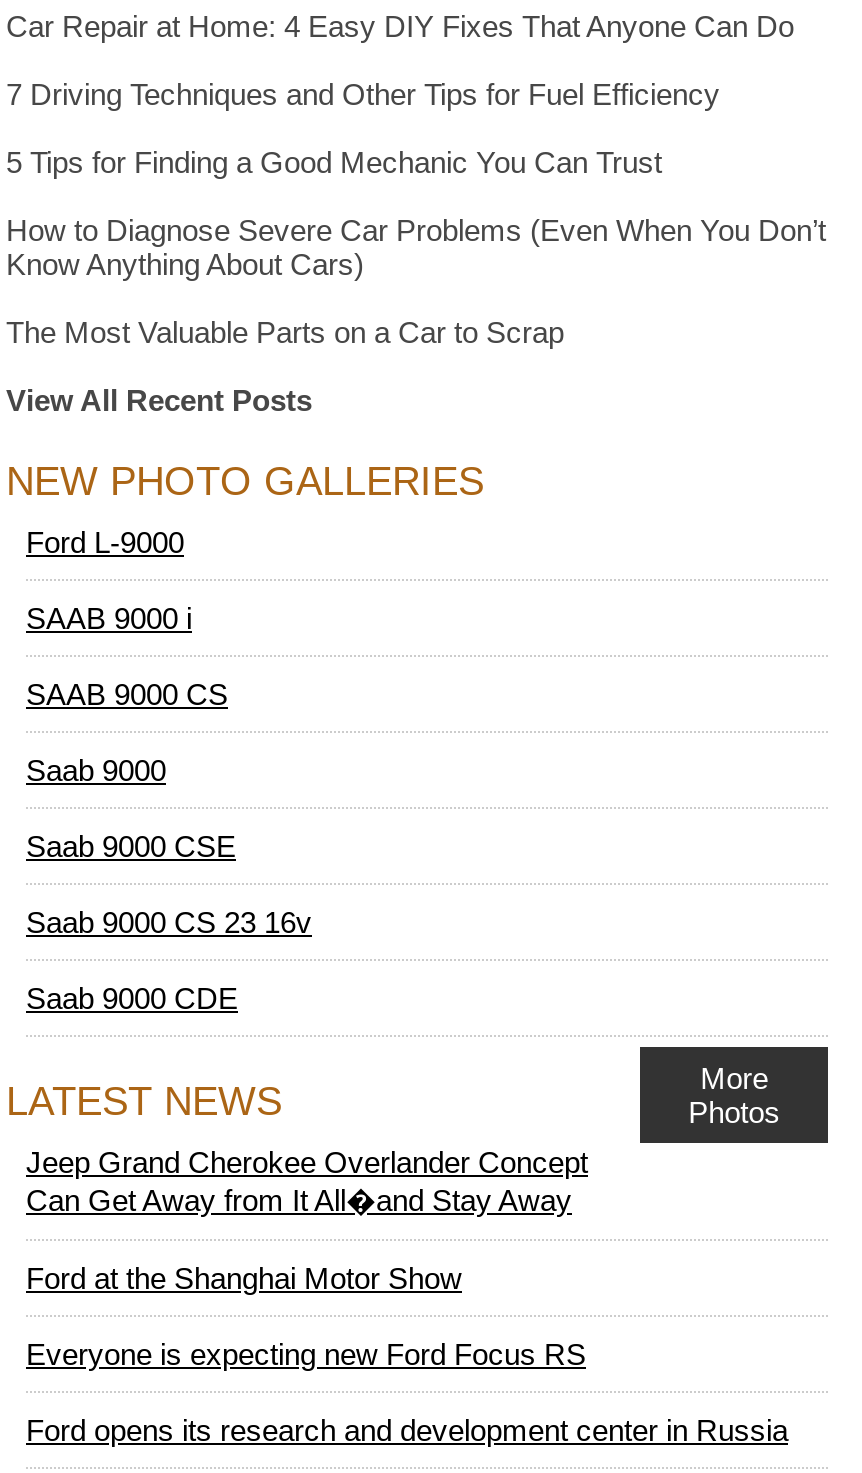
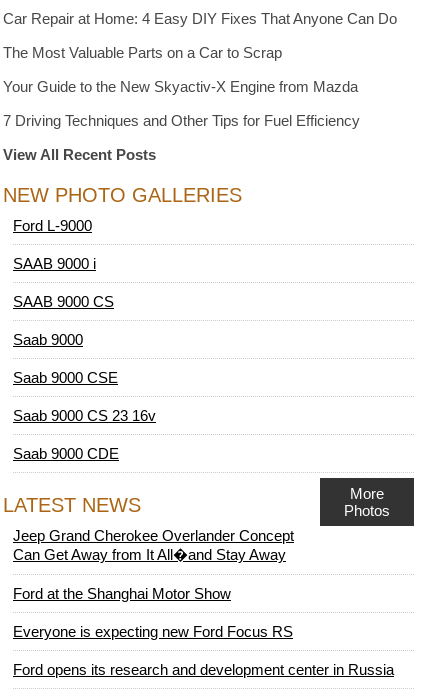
moved down: 7 Driving Techniques and Other Tips for Fuel Efficiency

- 5 Tips for Finding a Good Mechanic You Can Trust
- How to Diagnose Severe Car Problems (Even When You Don’t
- Know Anything About Cars)

moved up: The Most Valuable Parts on a Car to Scrap

+ Your Guide to the New Skyactiv-X Engine from Mazda
